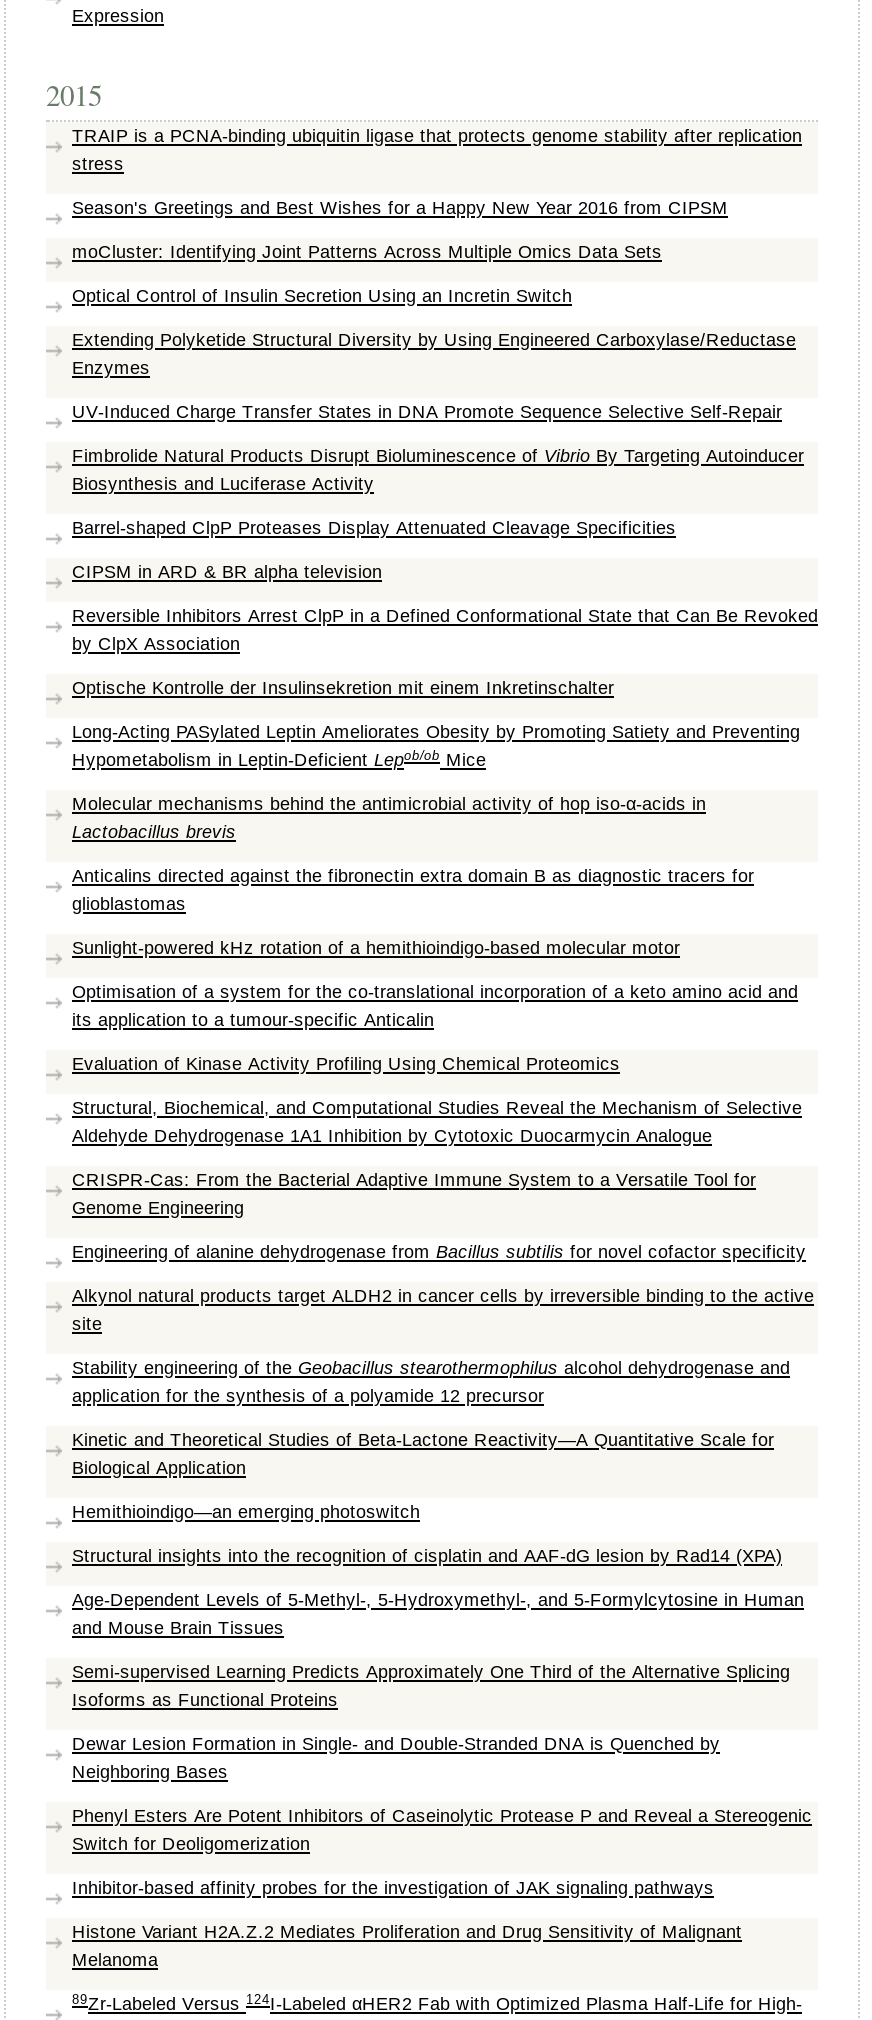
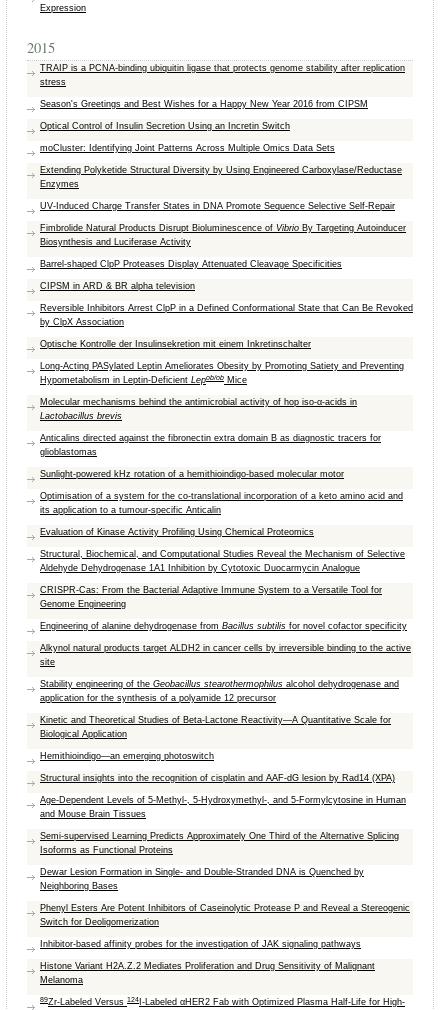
moved down: moCluster: Identifying Joint Patterns Across Multiple Omics Data Sets

moved up: Optical Control of Insulin Secretion Using an Incretin Switch
